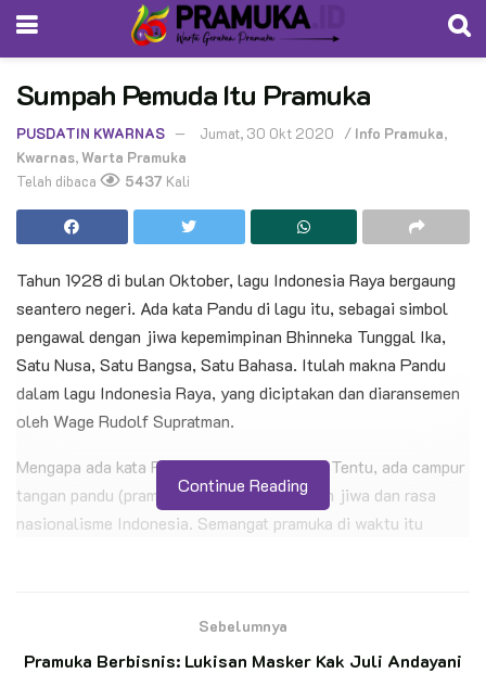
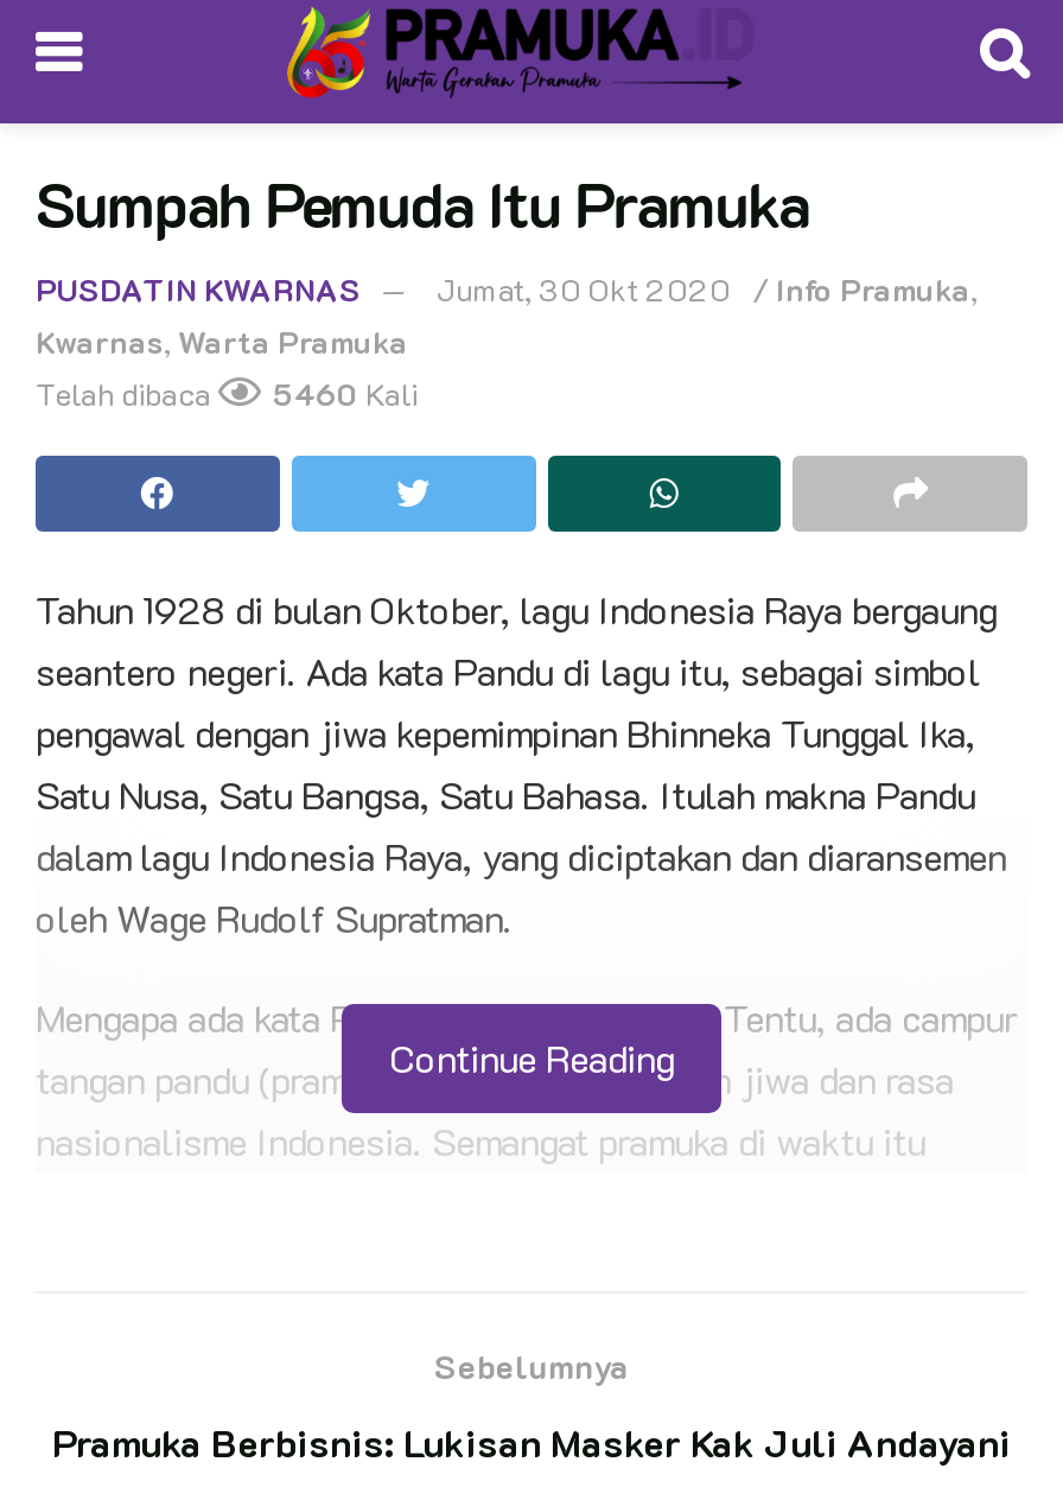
- Telah dibaca 5437 Kali
+ Telah dibaca 5460 Kali
